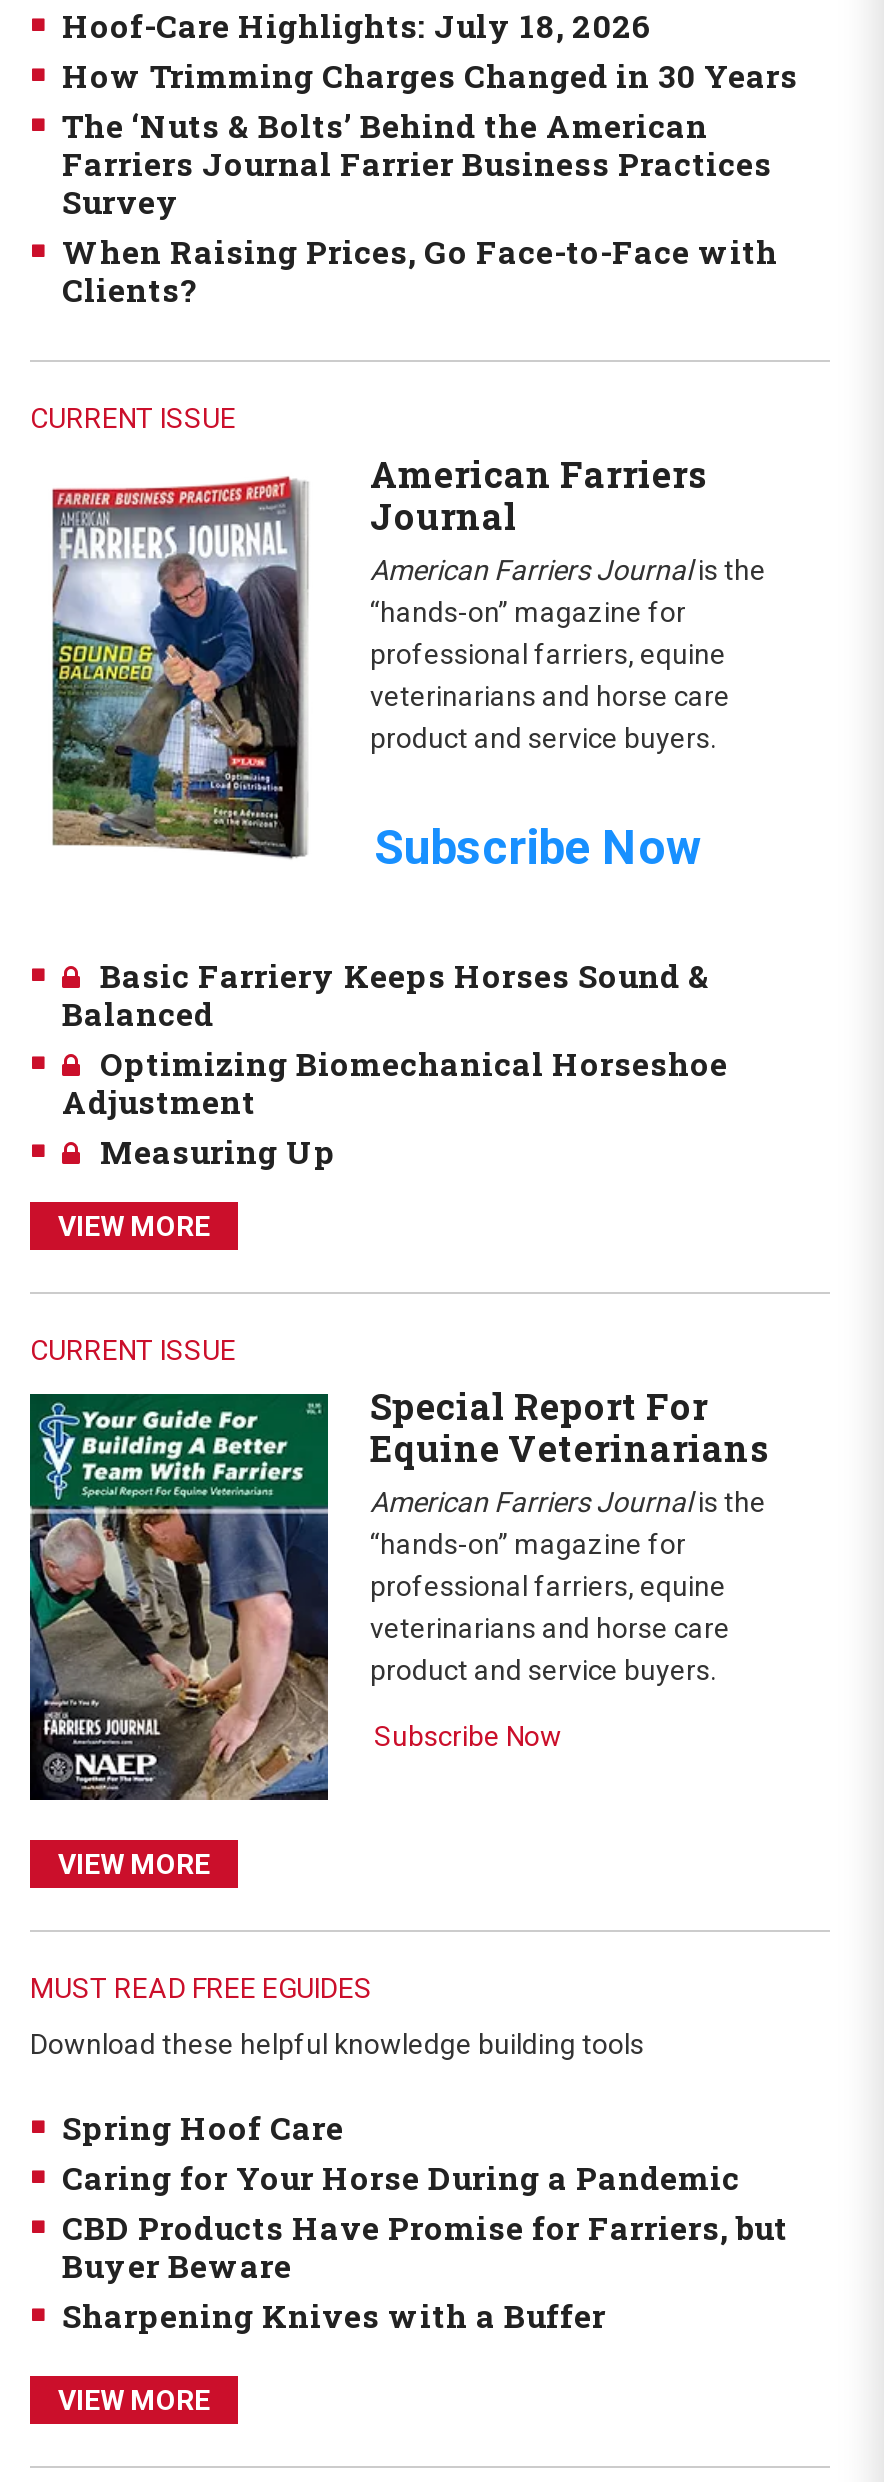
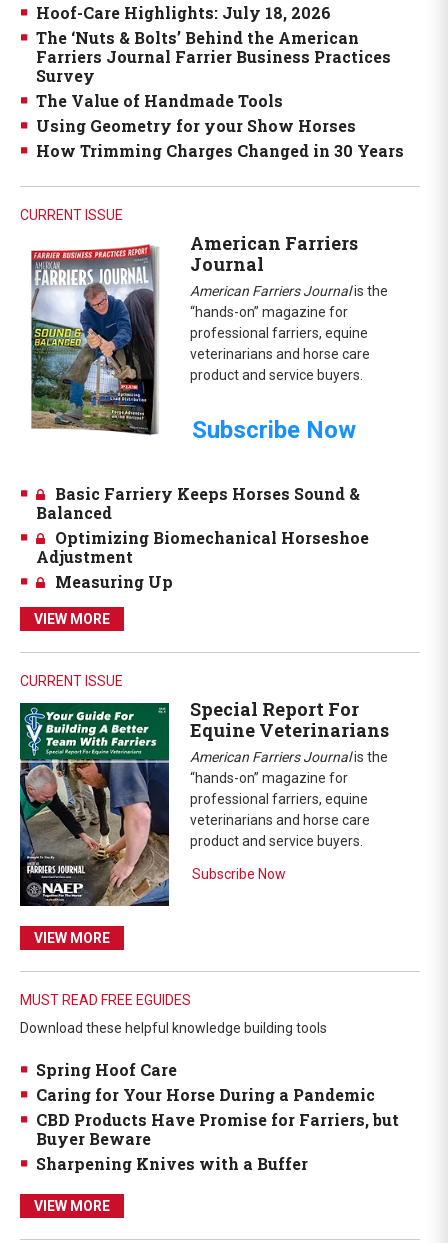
moved down: How Trimming Charges Changed in 30 Years

moved up: The ‘Nuts & Bolts’ Behind the American | Farriers Journal Farrier Business Practices | Survey

- When Raising Prices, Go Face-to-Face with
- Clients?
+ The Value of Handmade Tools
+ Using Geometry for your Show Horses
